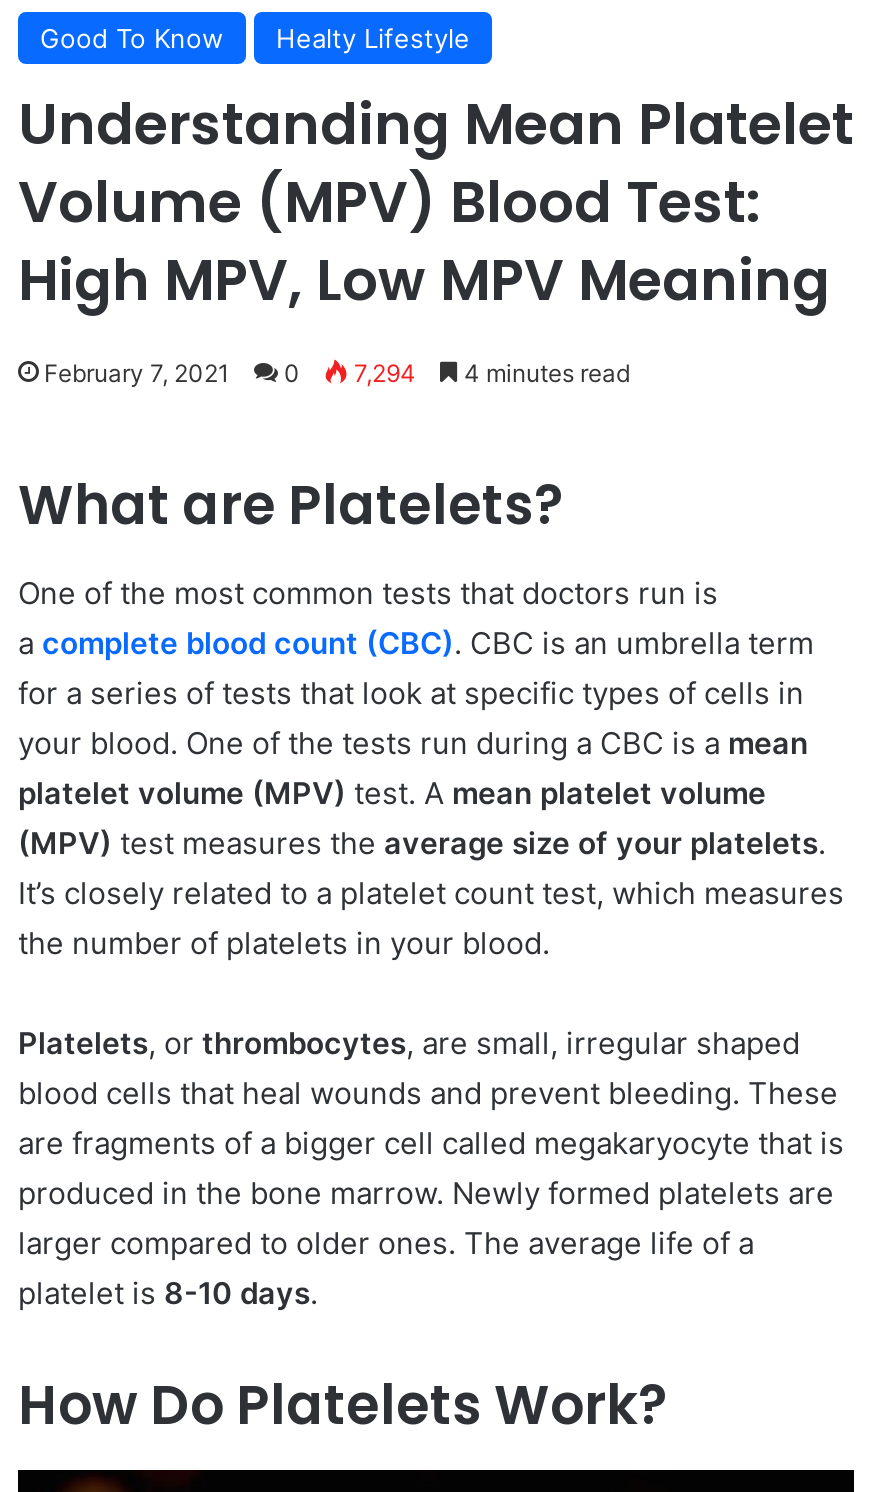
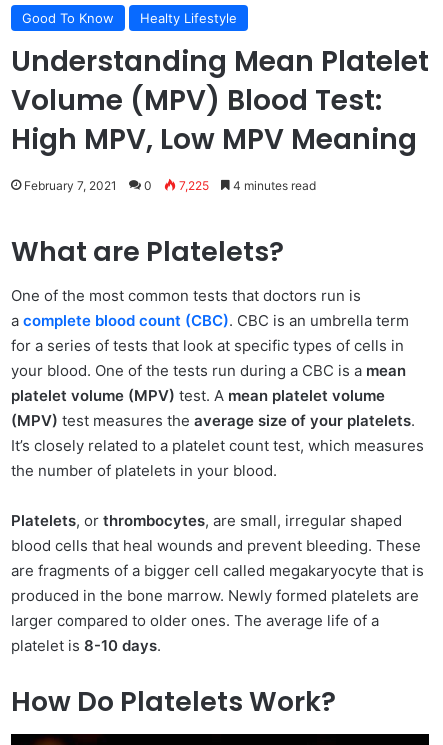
- February 7, 2021 0 7,294 4 minutes read
+ February 7, 2021 0 7,225 4 minutes read
